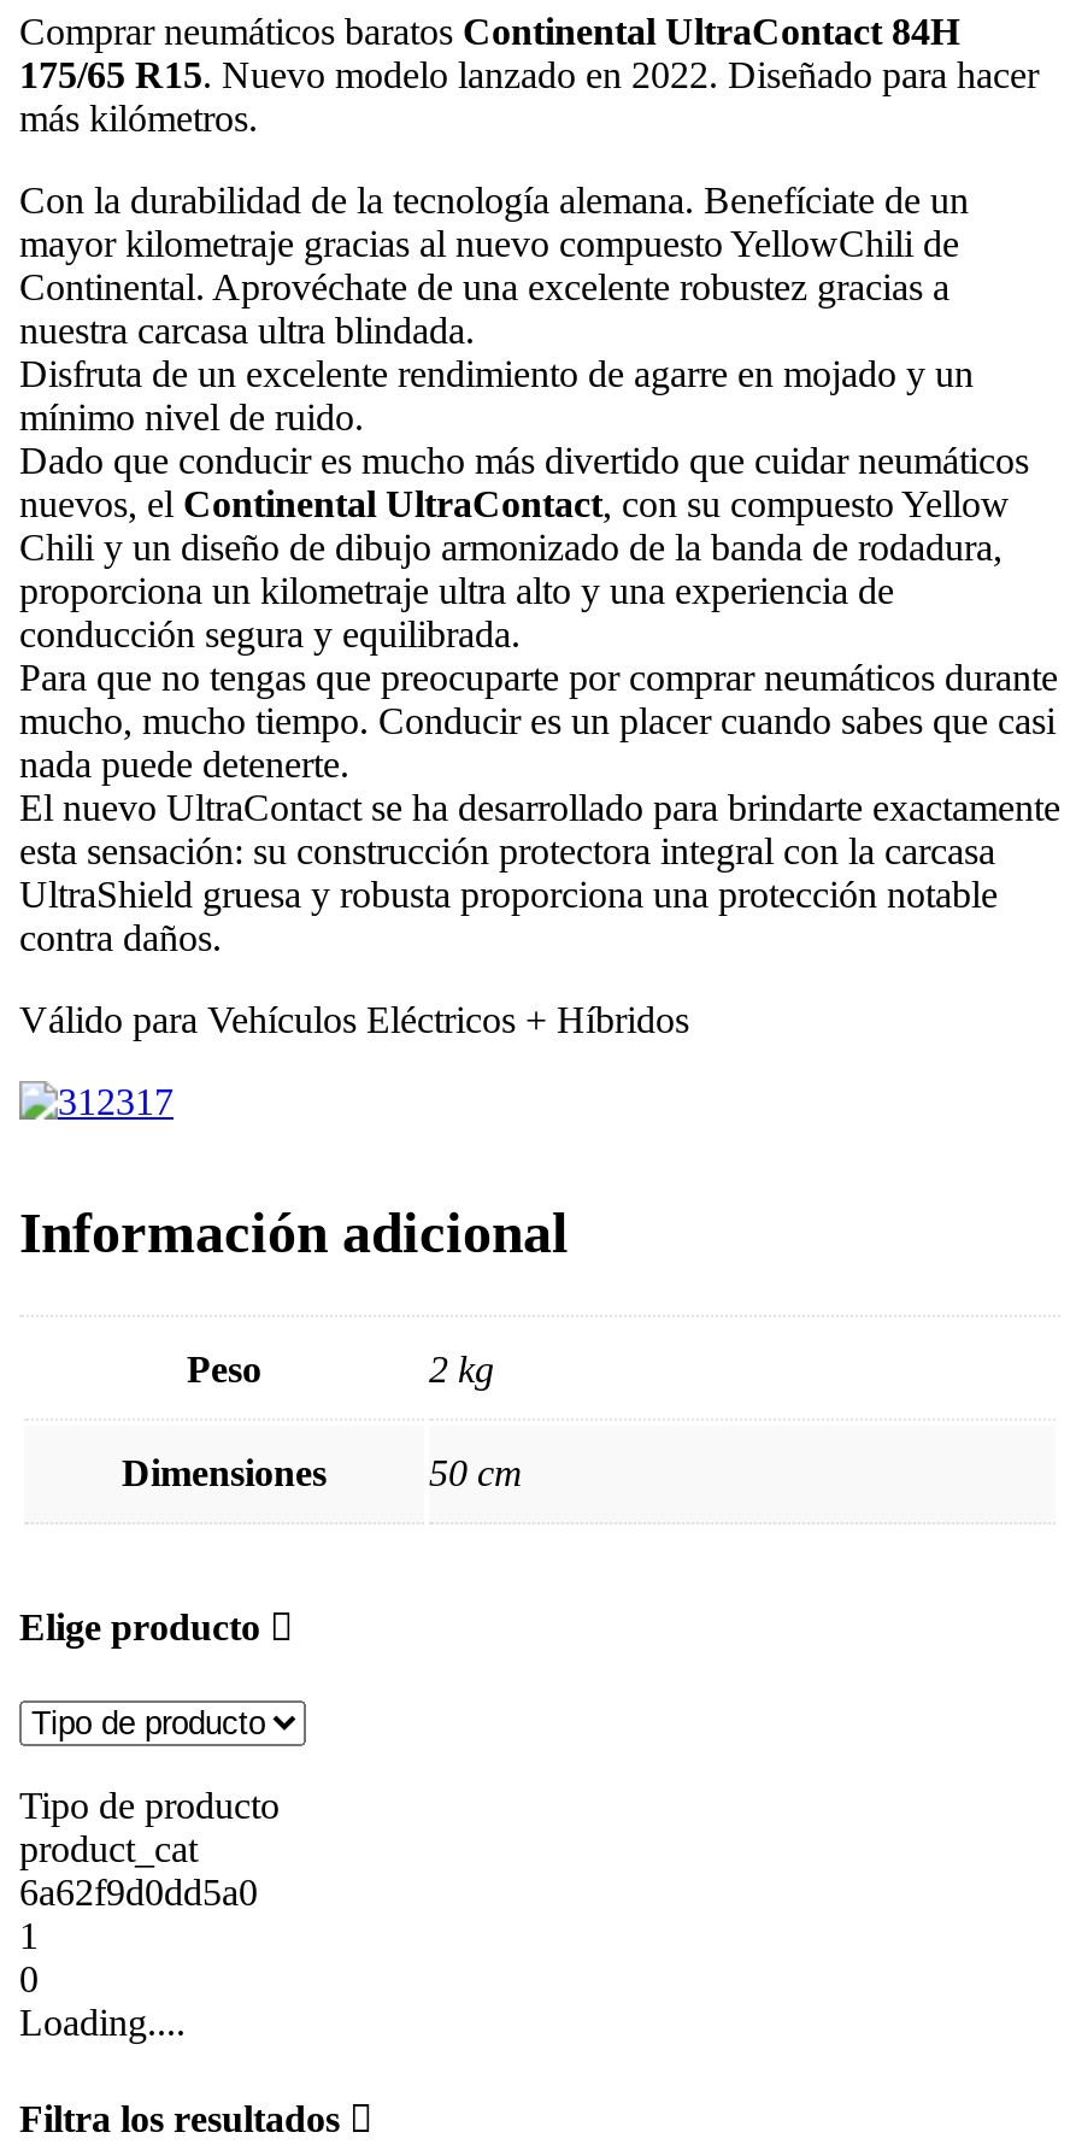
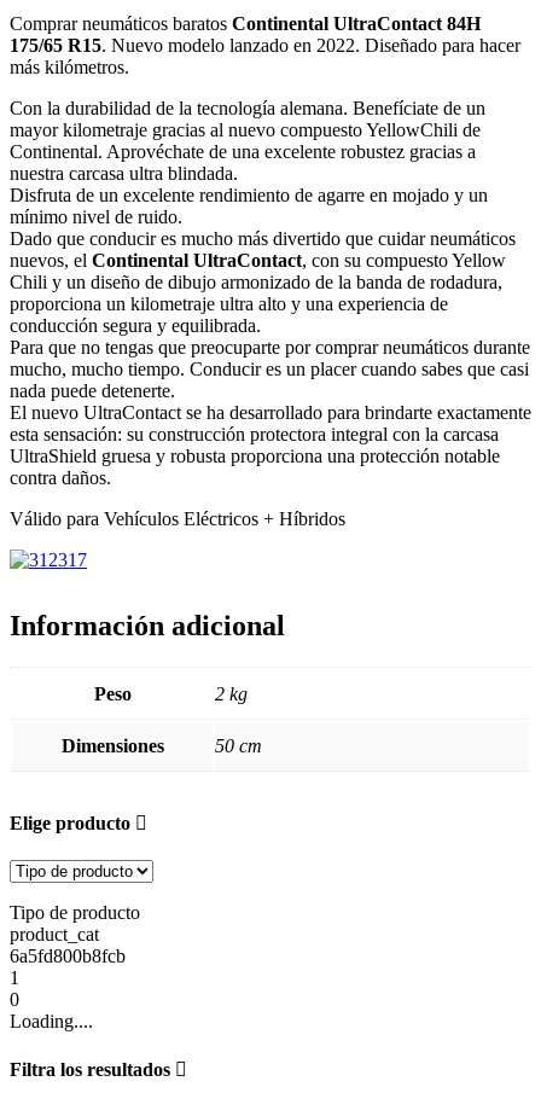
- 6a62f9d0dd5a0
+ 6a5fd800b8fcb
